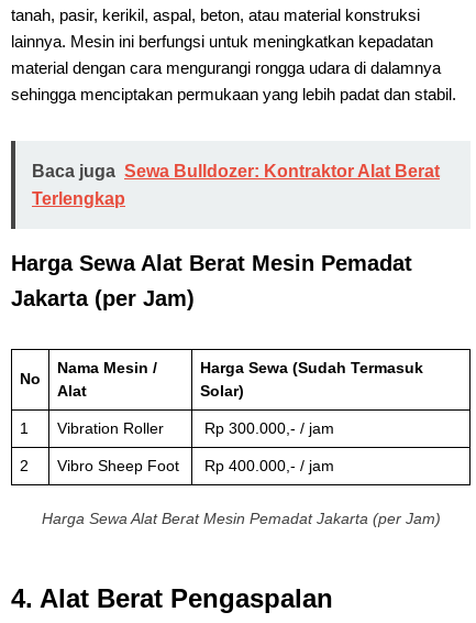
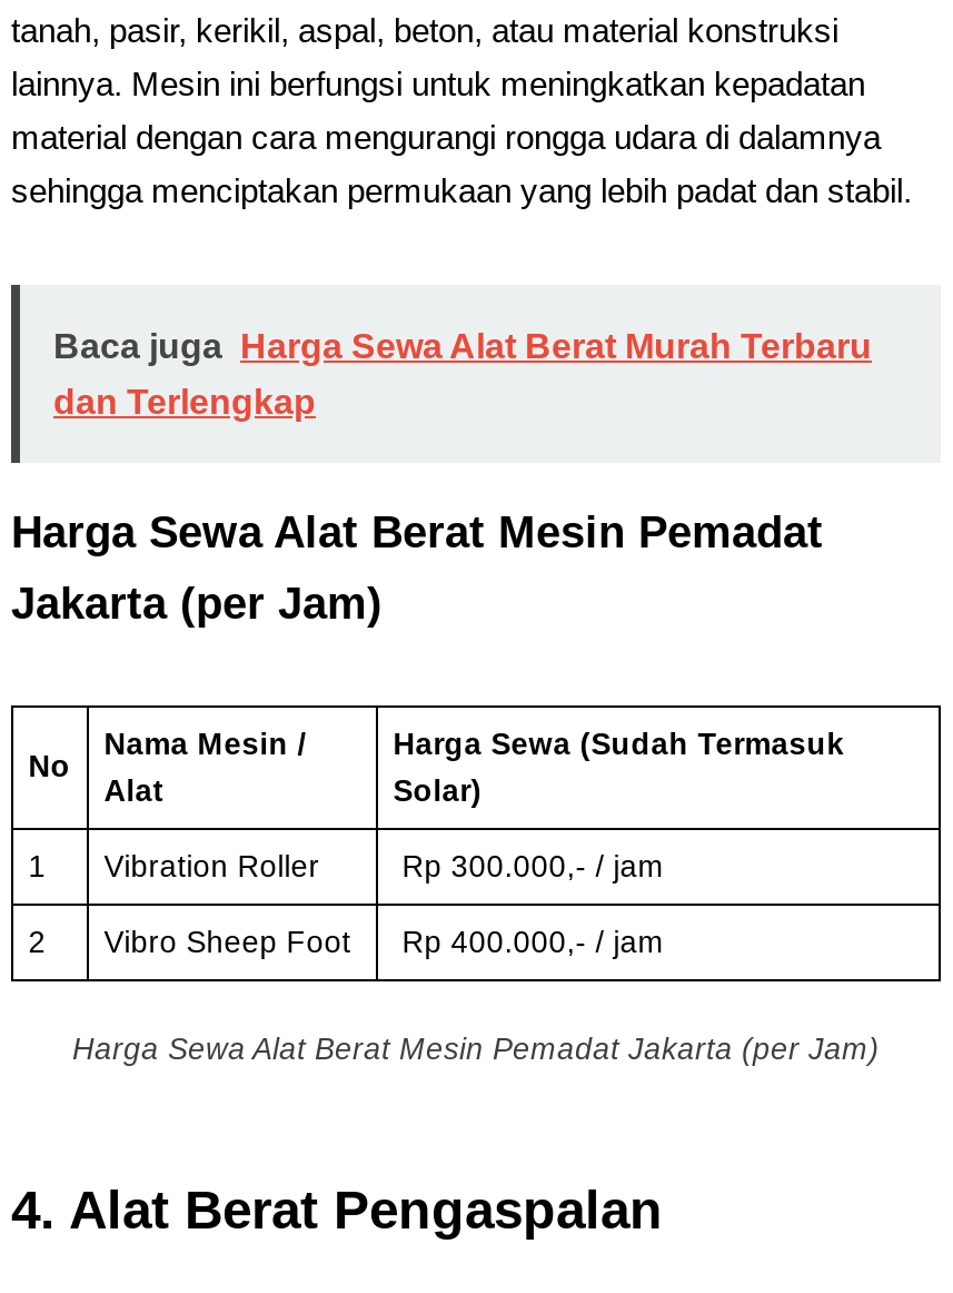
- Baca juga Sewa Bulldozer: Kontraktor Alat Berat
+ Baca juga Harga Sewa Alat Berat Murah Terbaru

- Terlengkap
+ dan Terlengkap
